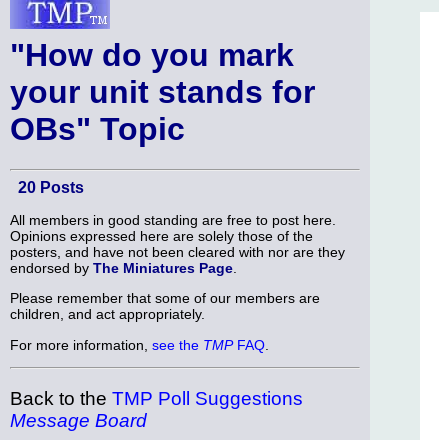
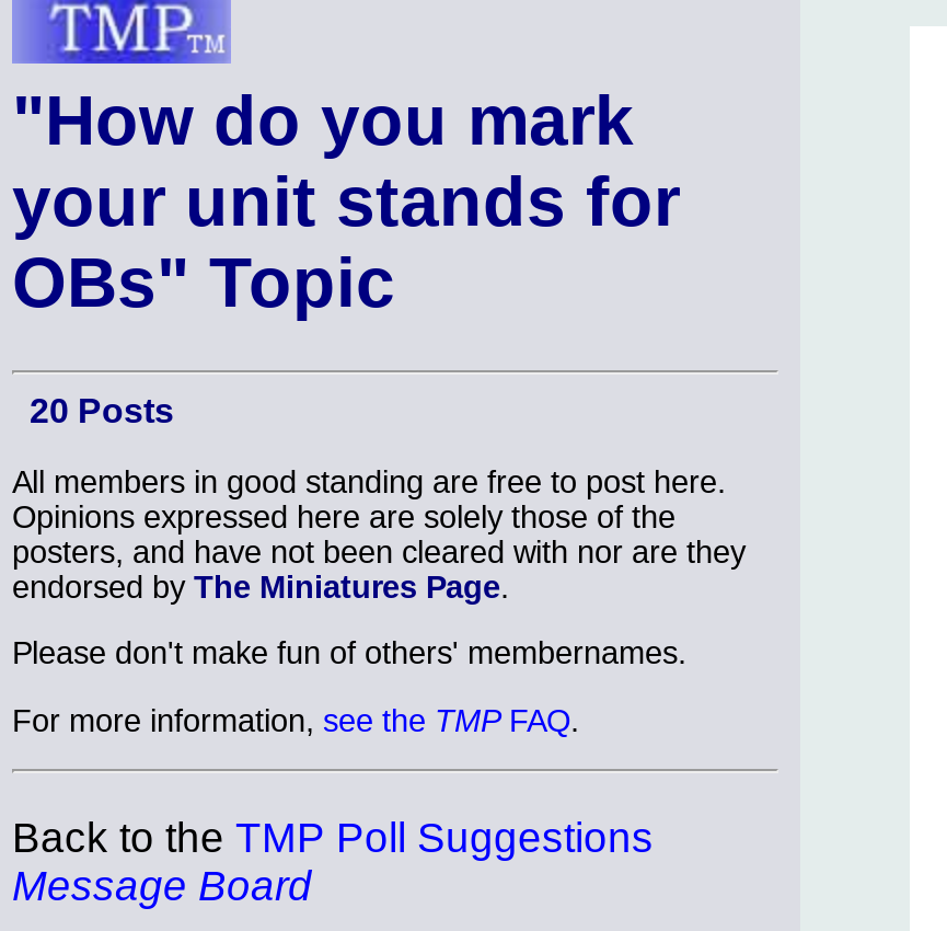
- Please remember that some of our members are
- children, and act appropriately.
+ Please don't make fun of others' membernames.
